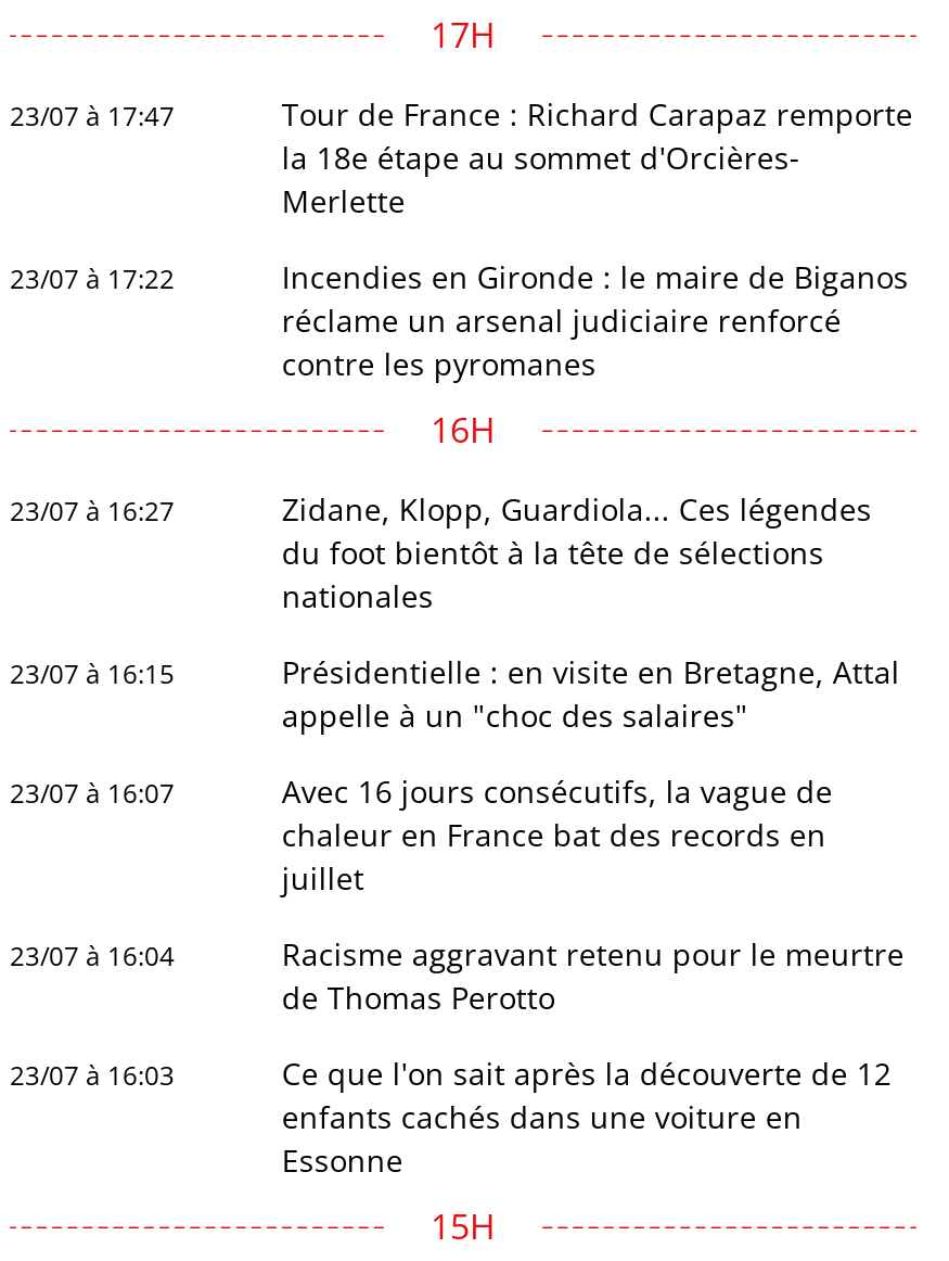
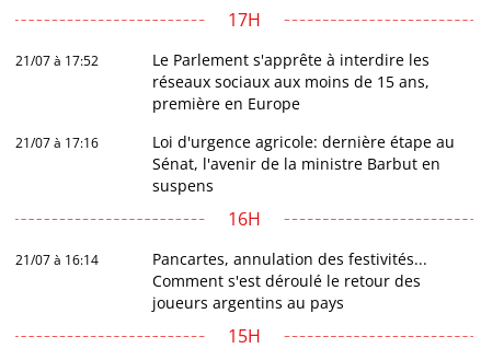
- 23/07 à 17:47
- Tour de France : Richard Carapaz remporte
- la 18e étape au sommet d'Orcières-
- Merlette
+ 21/07 à 17:52
+ Le Parlement s'apprête à interdire les
+ réseaux sociaux aux moins de 15 ans,
+ première en Europe

- 23/07 à 17:22
- Incendies en Gironde : le maire de Biganos
- réclame un arsenal judiciaire renforcé
- contre les pyromanes
+ 21/07 à 17:16
+ Loi d'urgence agricole: dernière étape au
+ Sénat, l'avenir de la ministre Barbut en
+ suspens

- 23/07 à 16:27
- Zidane, Klopp, Guardiola... Ces légendes
- du foot bientôt à la tête de sélections
- nationales
- 23/07 à 16:15
- Présidentielle : en visite en Bretagne, Attal
- appelle à un "choc des salaires"
- 23/07 à 16:07
- Avec 16 jours consécutifs, la vague de
- chaleur en France bat des records en
- juillet
- 23/07 à 16:04
- Racisme aggravant retenu pour le meurtre
- de Thomas Perotto
- 23/07 à 16:03
- Ce que l'on sait après la découverte de 12
- enfants cachés dans une voiture en
- Essonne
+ 21/07 à 16:14
+ Pancartes, annulation des festivités...
+ Comment s'est déroulé le retour des
+ joueurs argentins au pays
